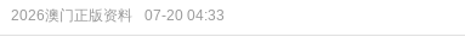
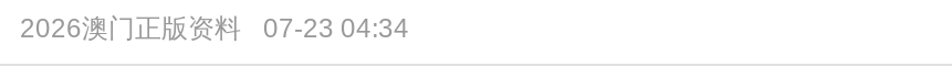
- 2026澳门正版资料 07-20 04:33
+ 2026澳门正版资料 07-23 04:34
